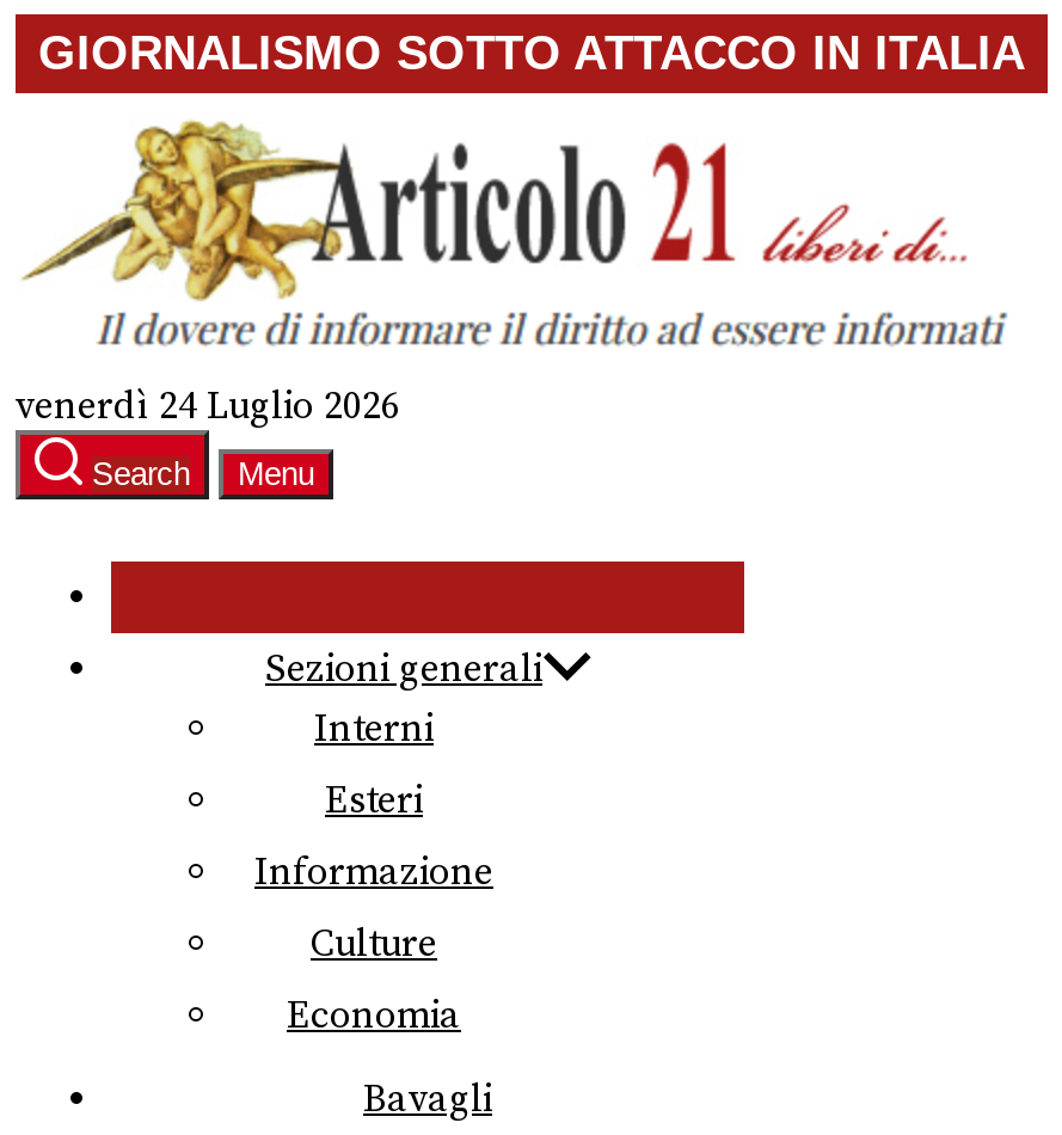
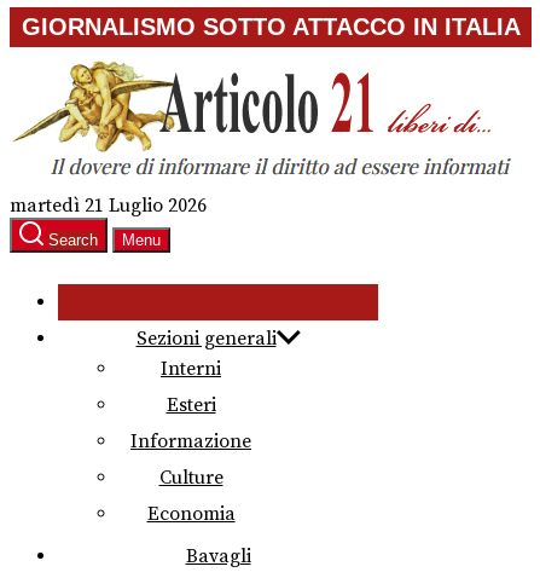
- venerdì 24 Luglio 2026
+ martedì 21 Luglio 2026
